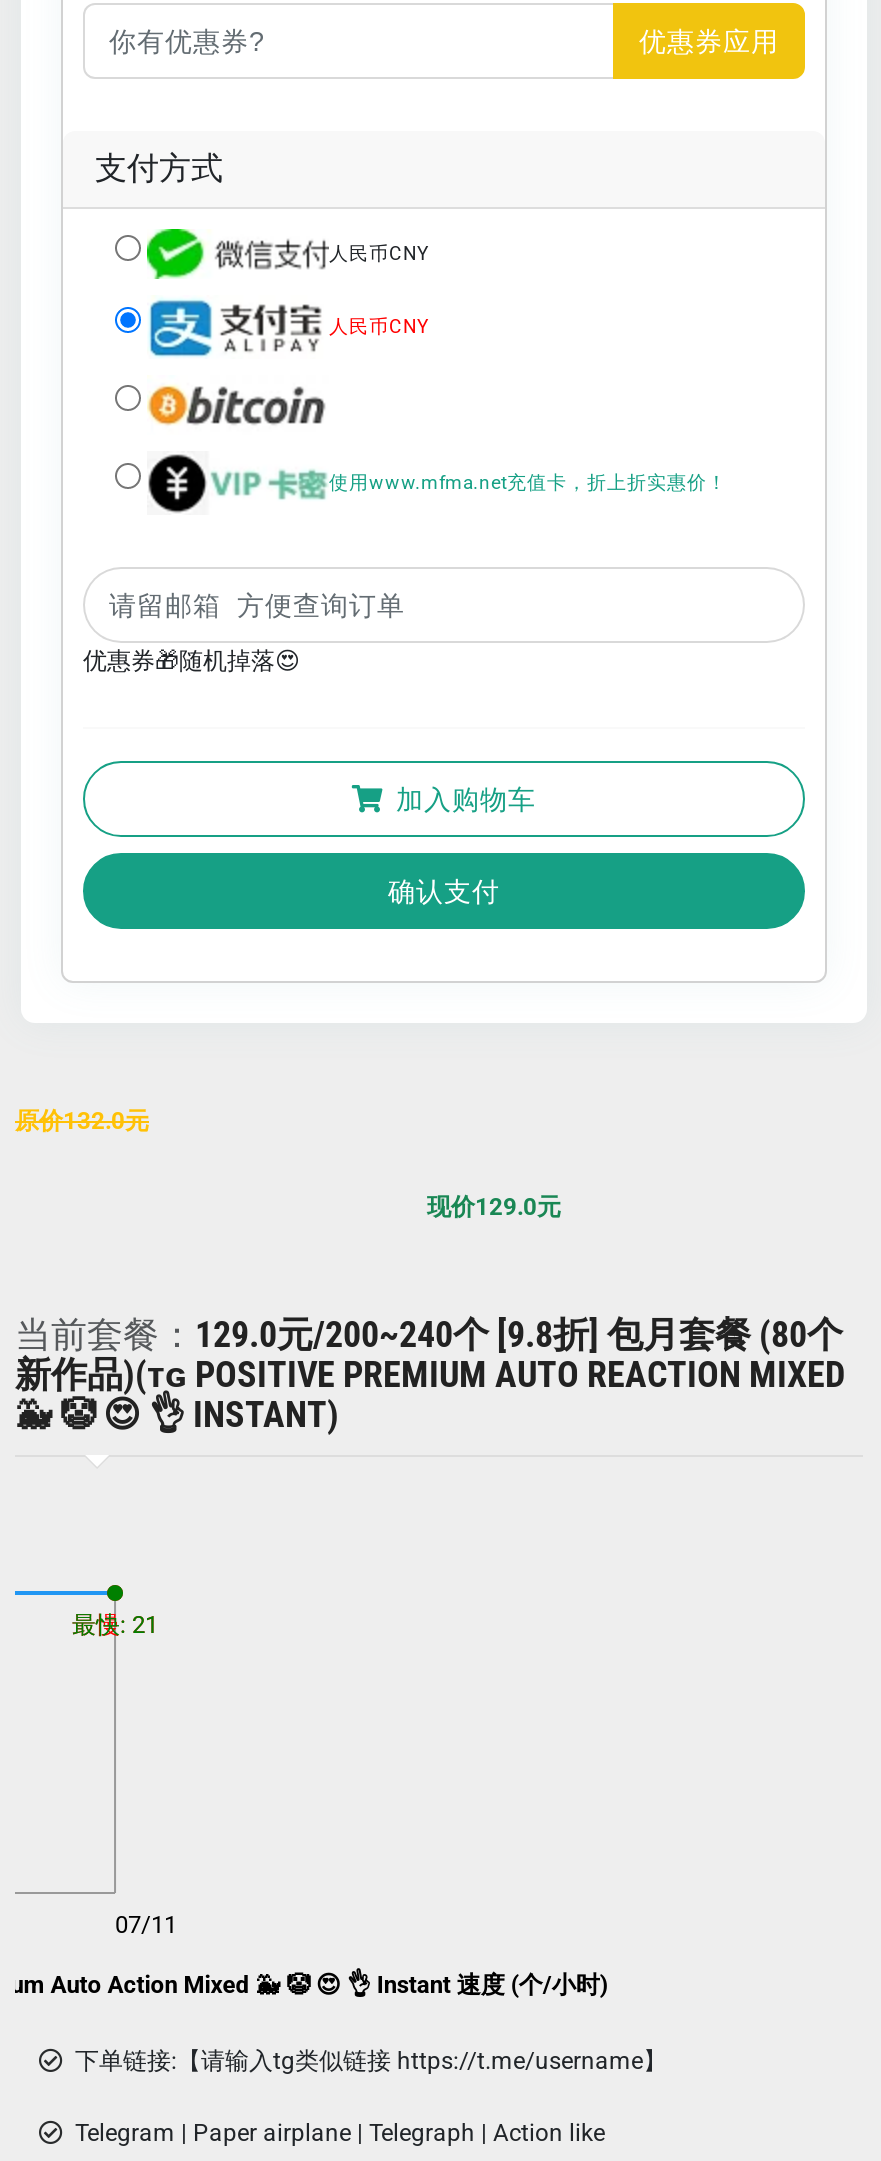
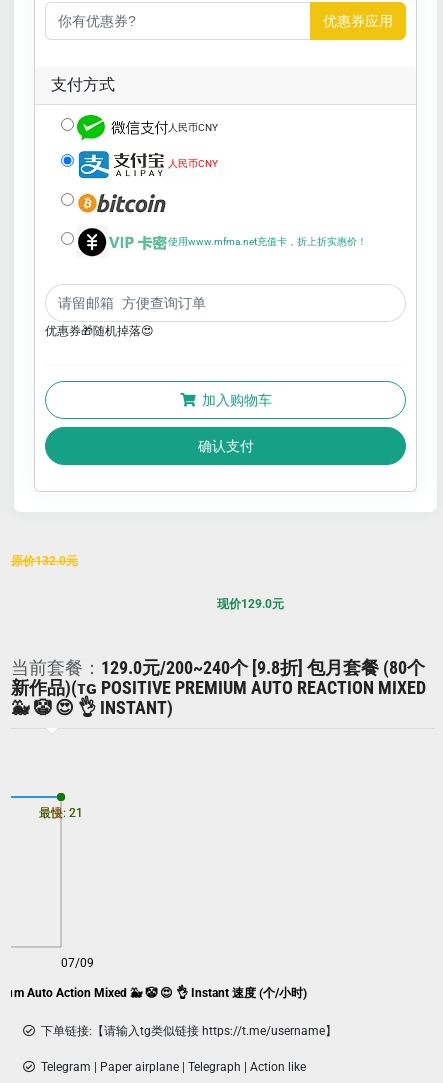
- 07/11
+ 07/09
